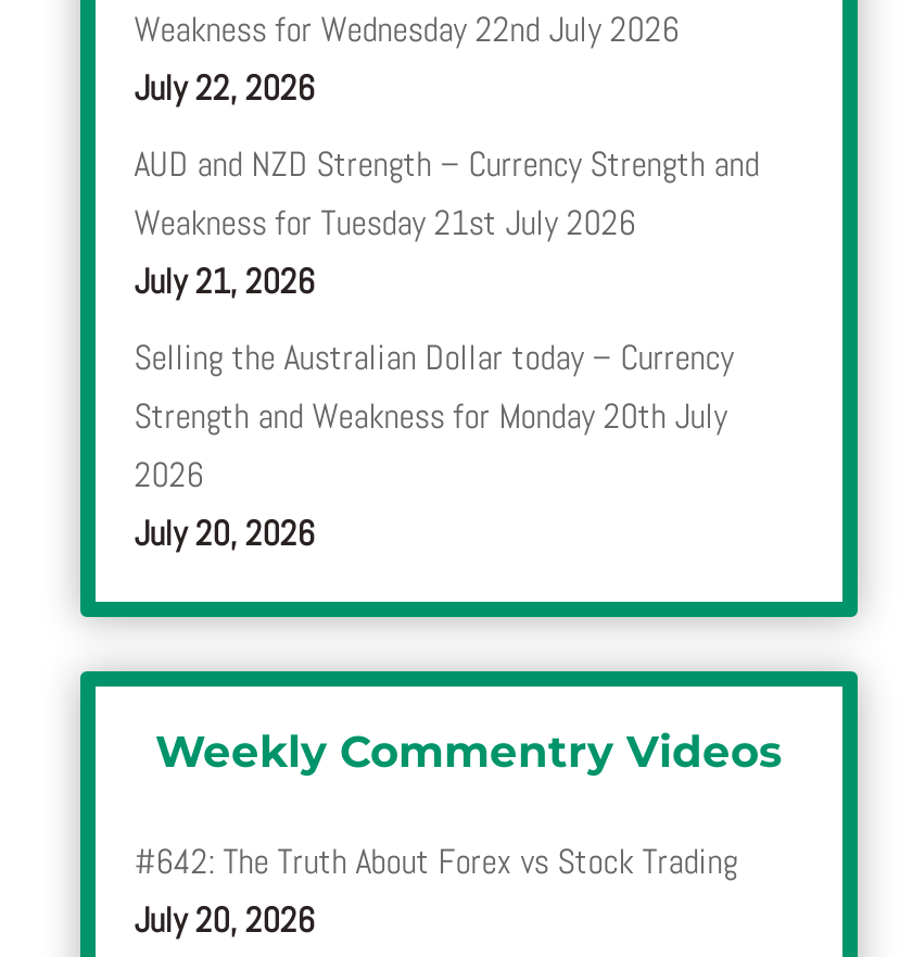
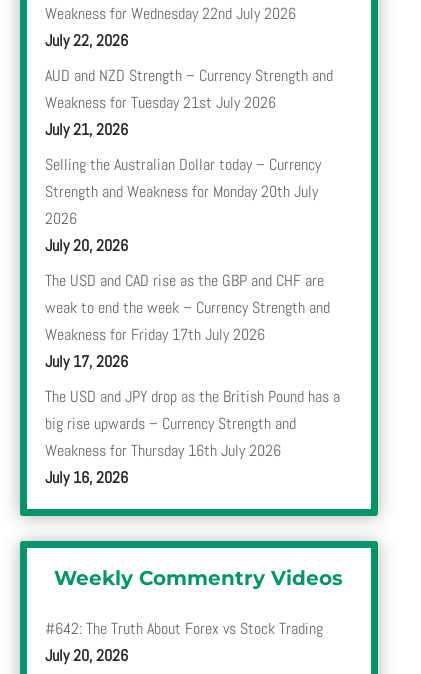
+ The USD and CAD rise as the GBP and CHF are
+ weak to end the week – Currency Strength and
+ Weakness for Friday 17th July 2026
+ July 17, 2026
+ The USD and JPY drop as the British Pound has a
+ big rise upwards – Currency Strength and
+ Weakness for Thursday 16th July 2026
+ July 16, 2026
